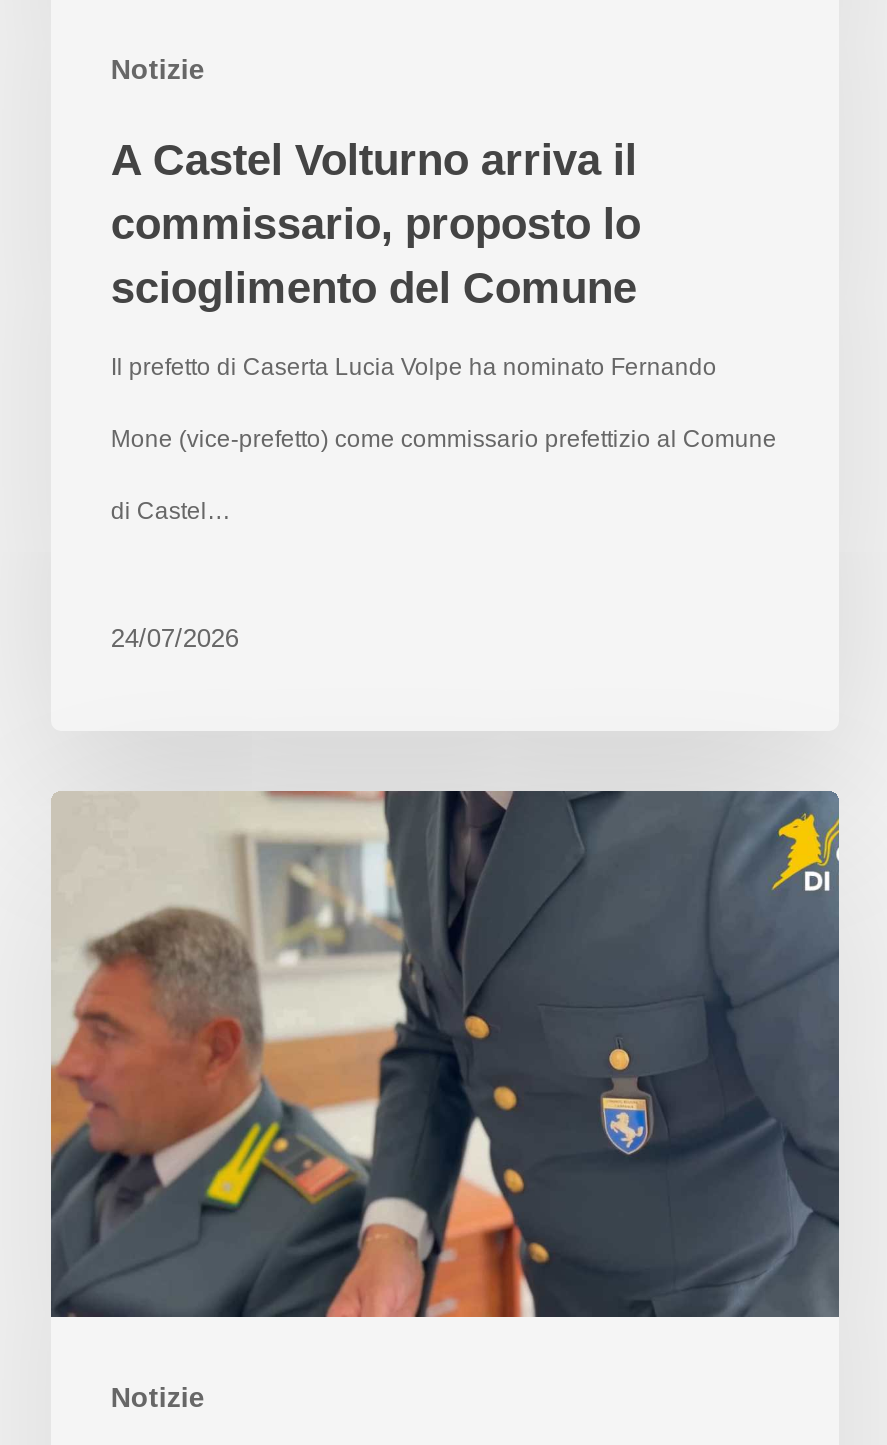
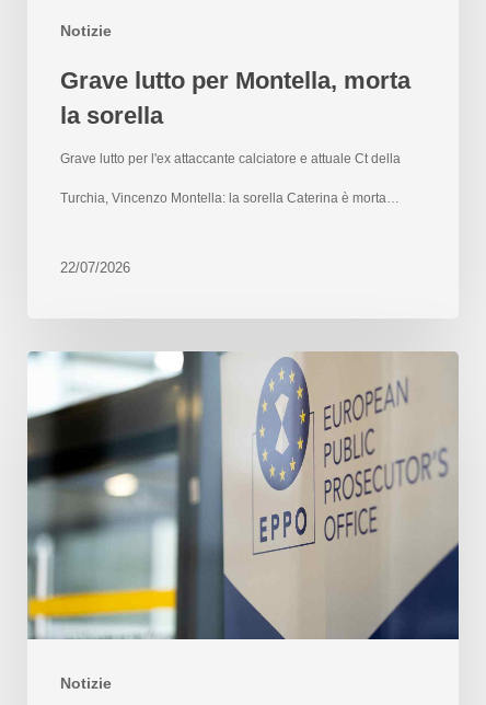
- A Castel Volturno arriva il
- commissario, proposto lo
- scioglimento del Comune
- Il prefetto di Caserta Lucia Volpe ha nominato Fernando
- Mone (vice-prefetto) come commissario prefettizio al Comune
- di Castel…
+ Grave lutto per Montella, morta
+ la sorella
+ Grave lutto per l'ex attaccante calciatore e attuale Ct della
+ Turchia, Vincenzo Montella: la sorella Caterina è morta…

- 24/07/2026
+ 22/07/2026

- [image]
+ [image]
